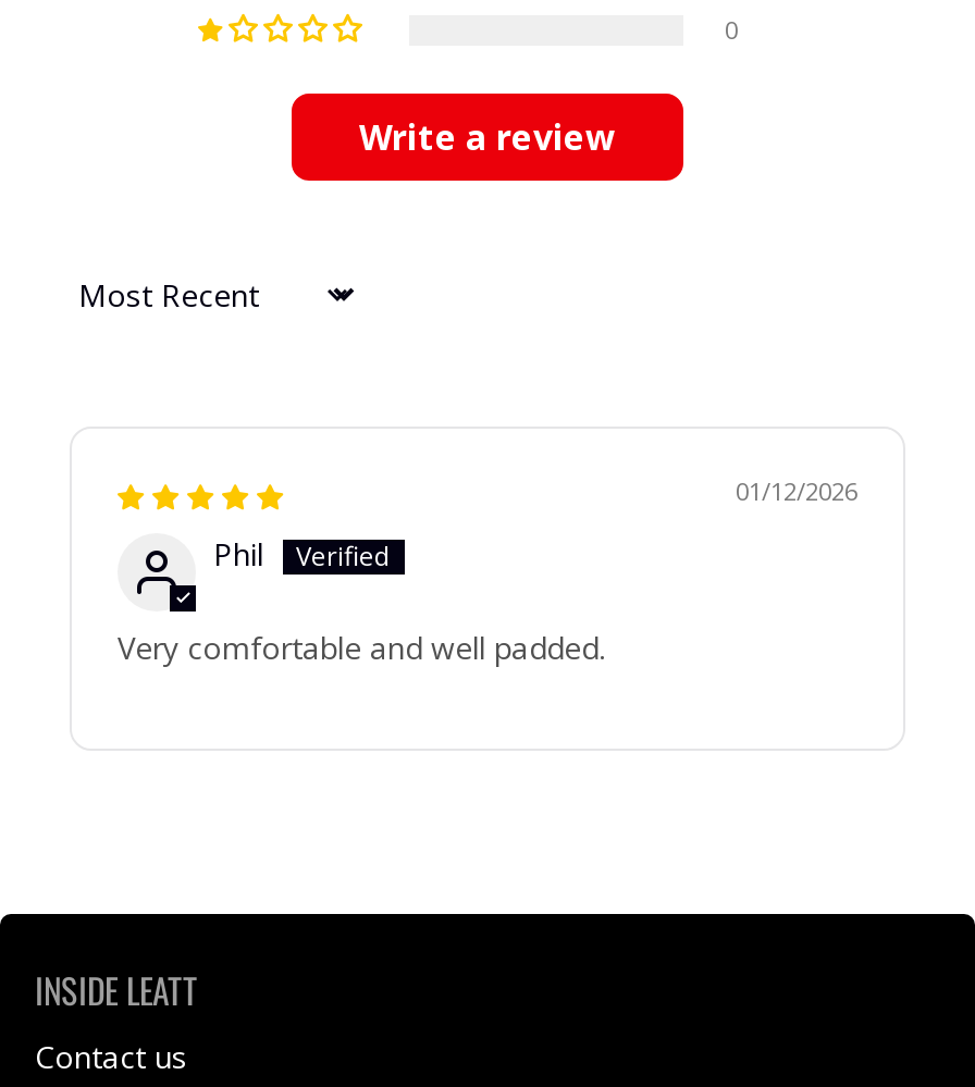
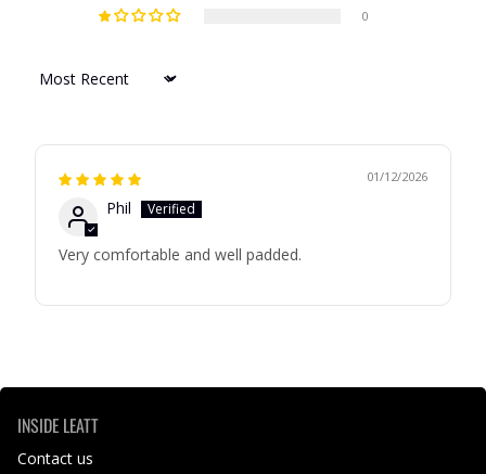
- Write a review
